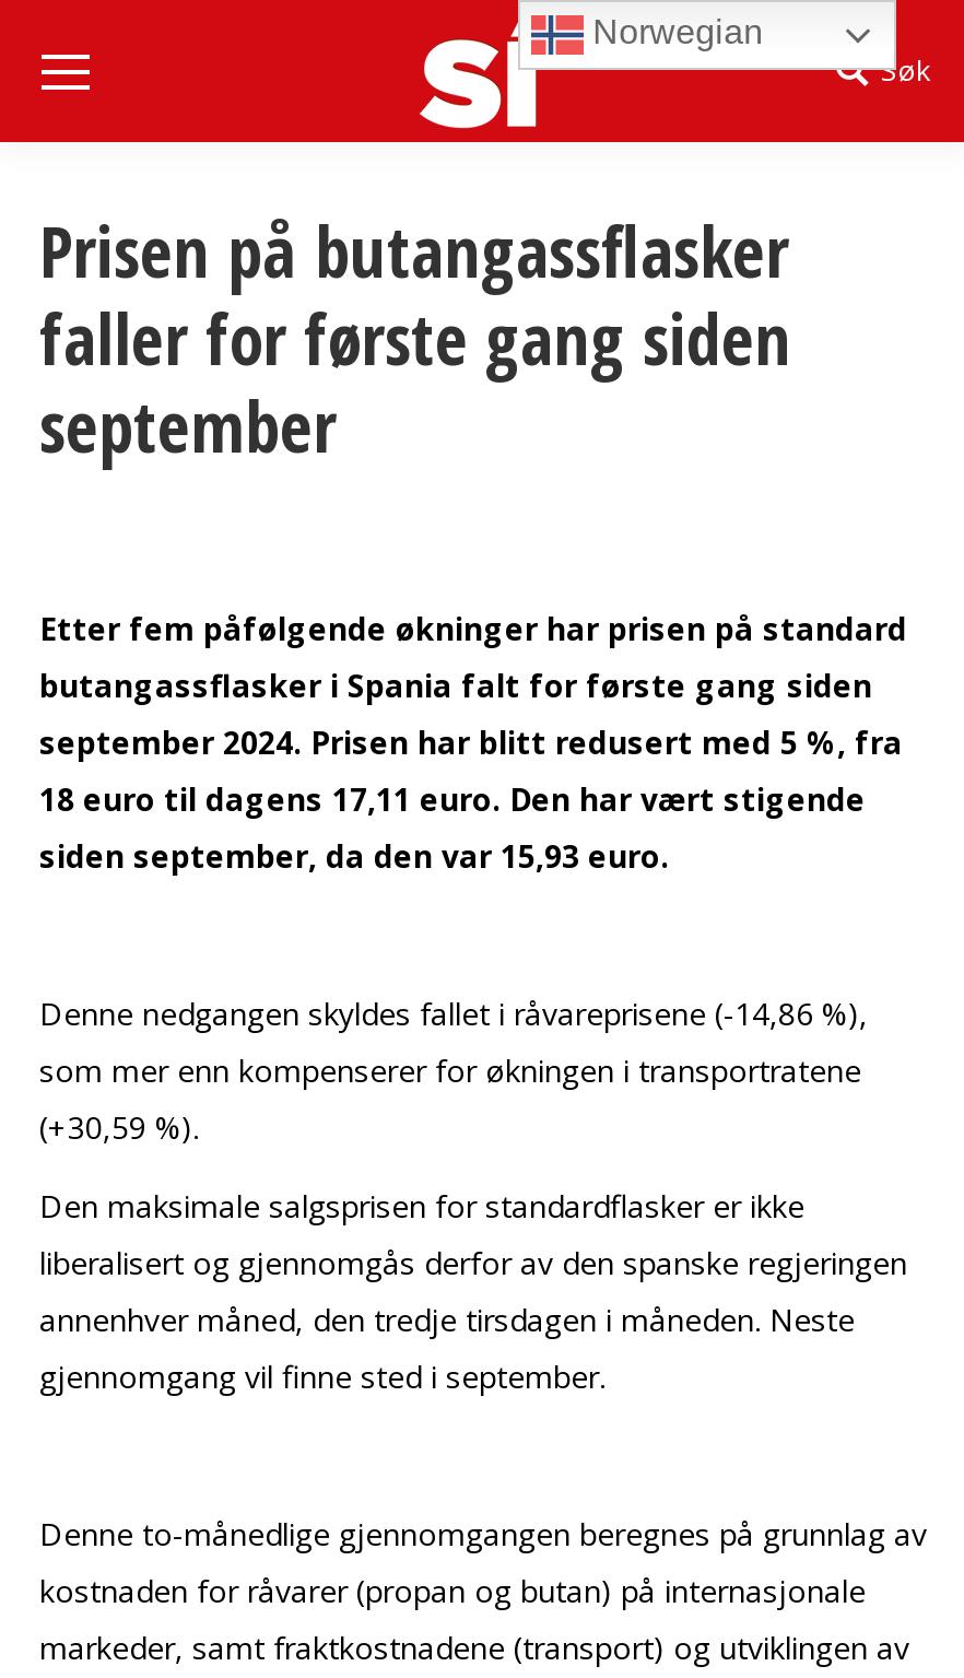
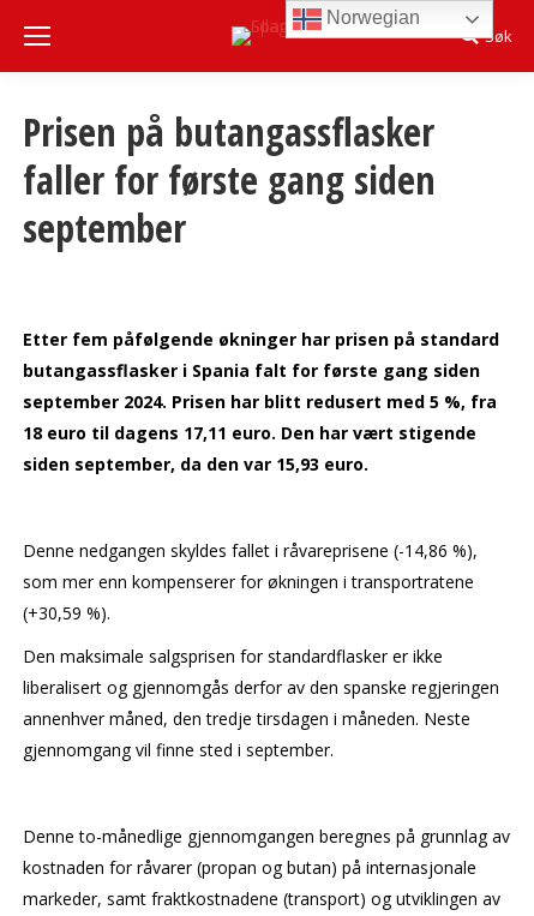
- [image]
+ [image]
